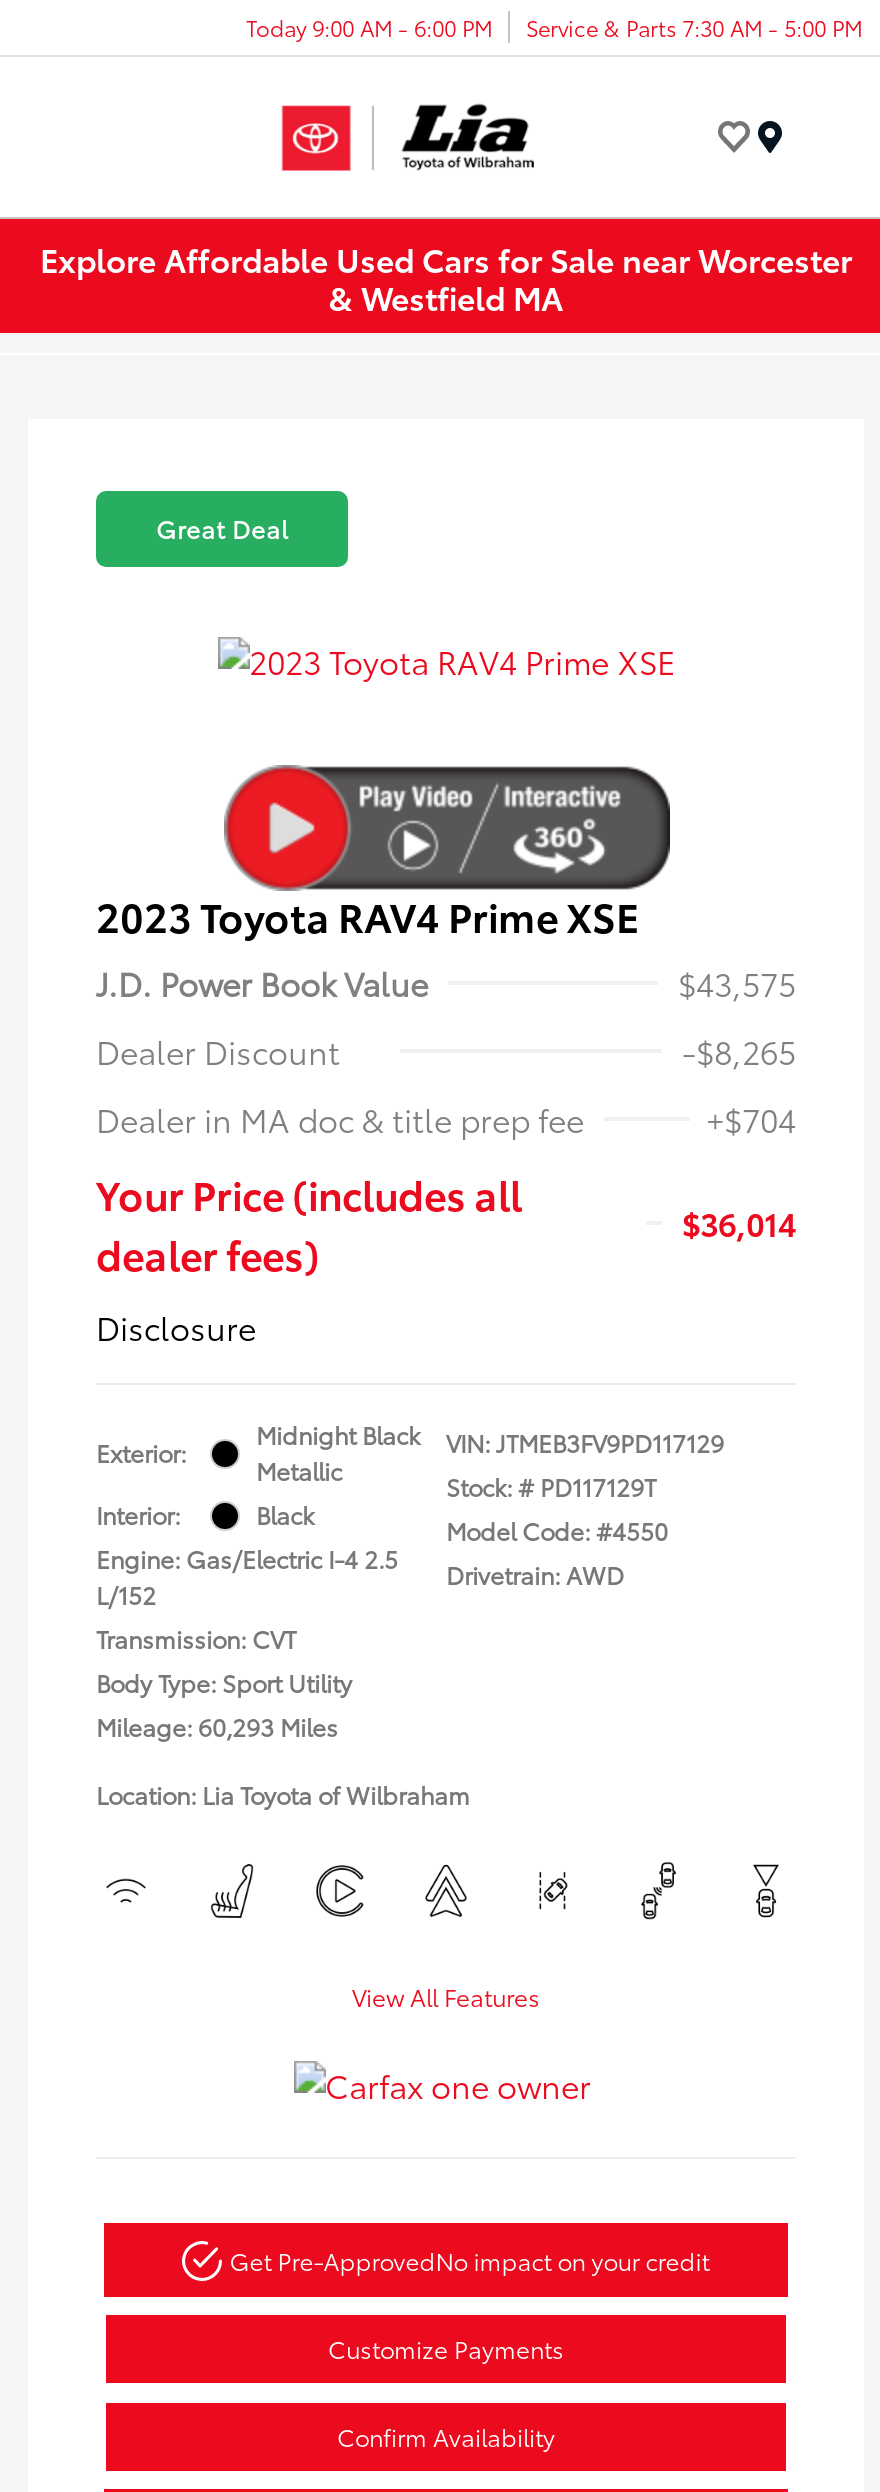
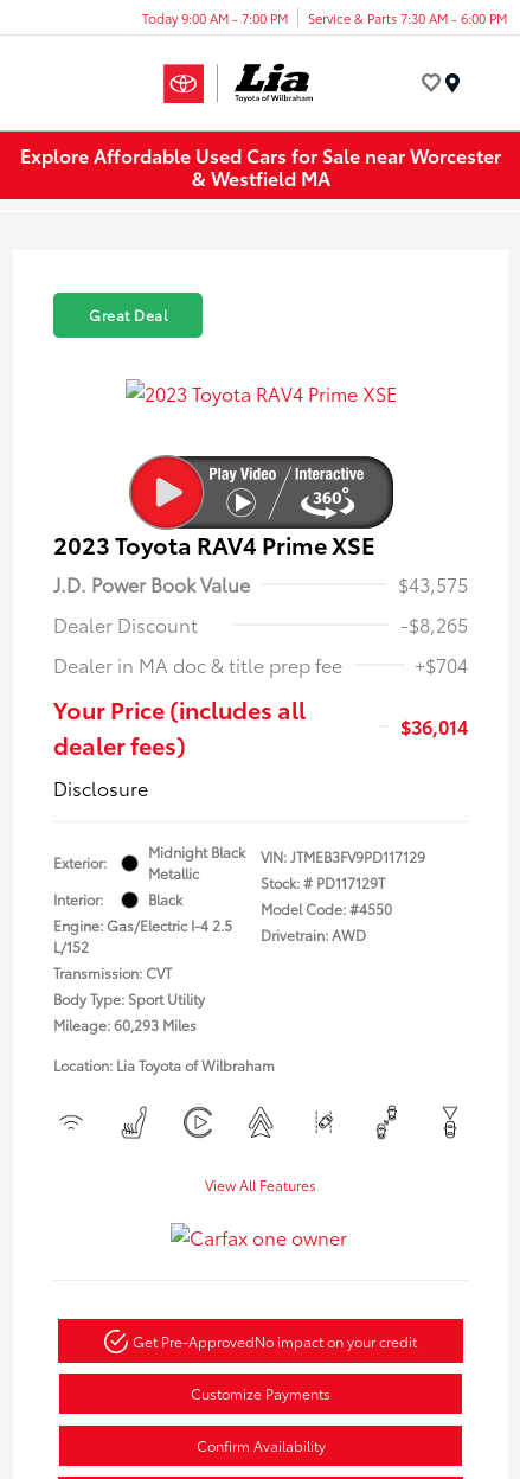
- Today 9:00 AM - 6:00 PM
+ Today 9:00 AM - 7:00 PM

- Service & Parts 7:30 AM - 5:00 PM
+ Service & Parts 7:30 AM - 6:00 PM
